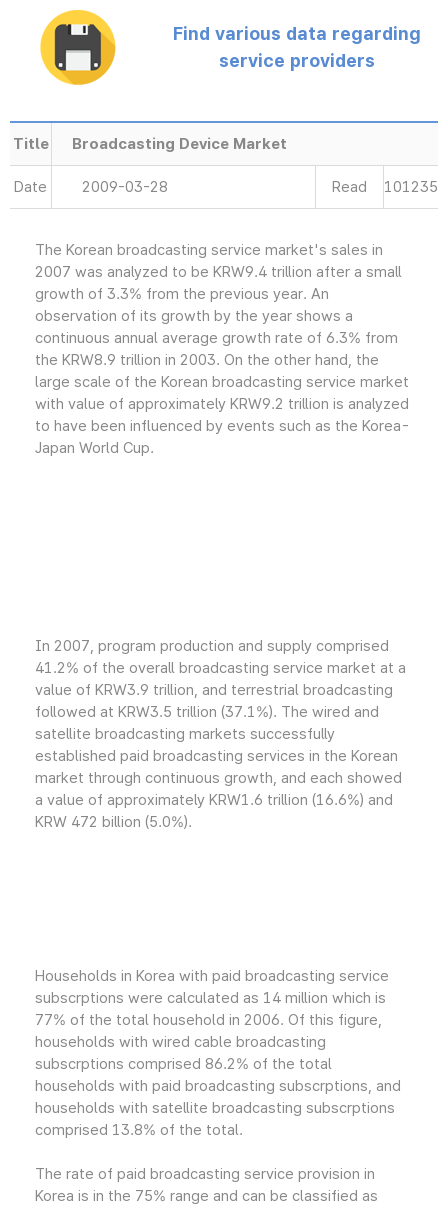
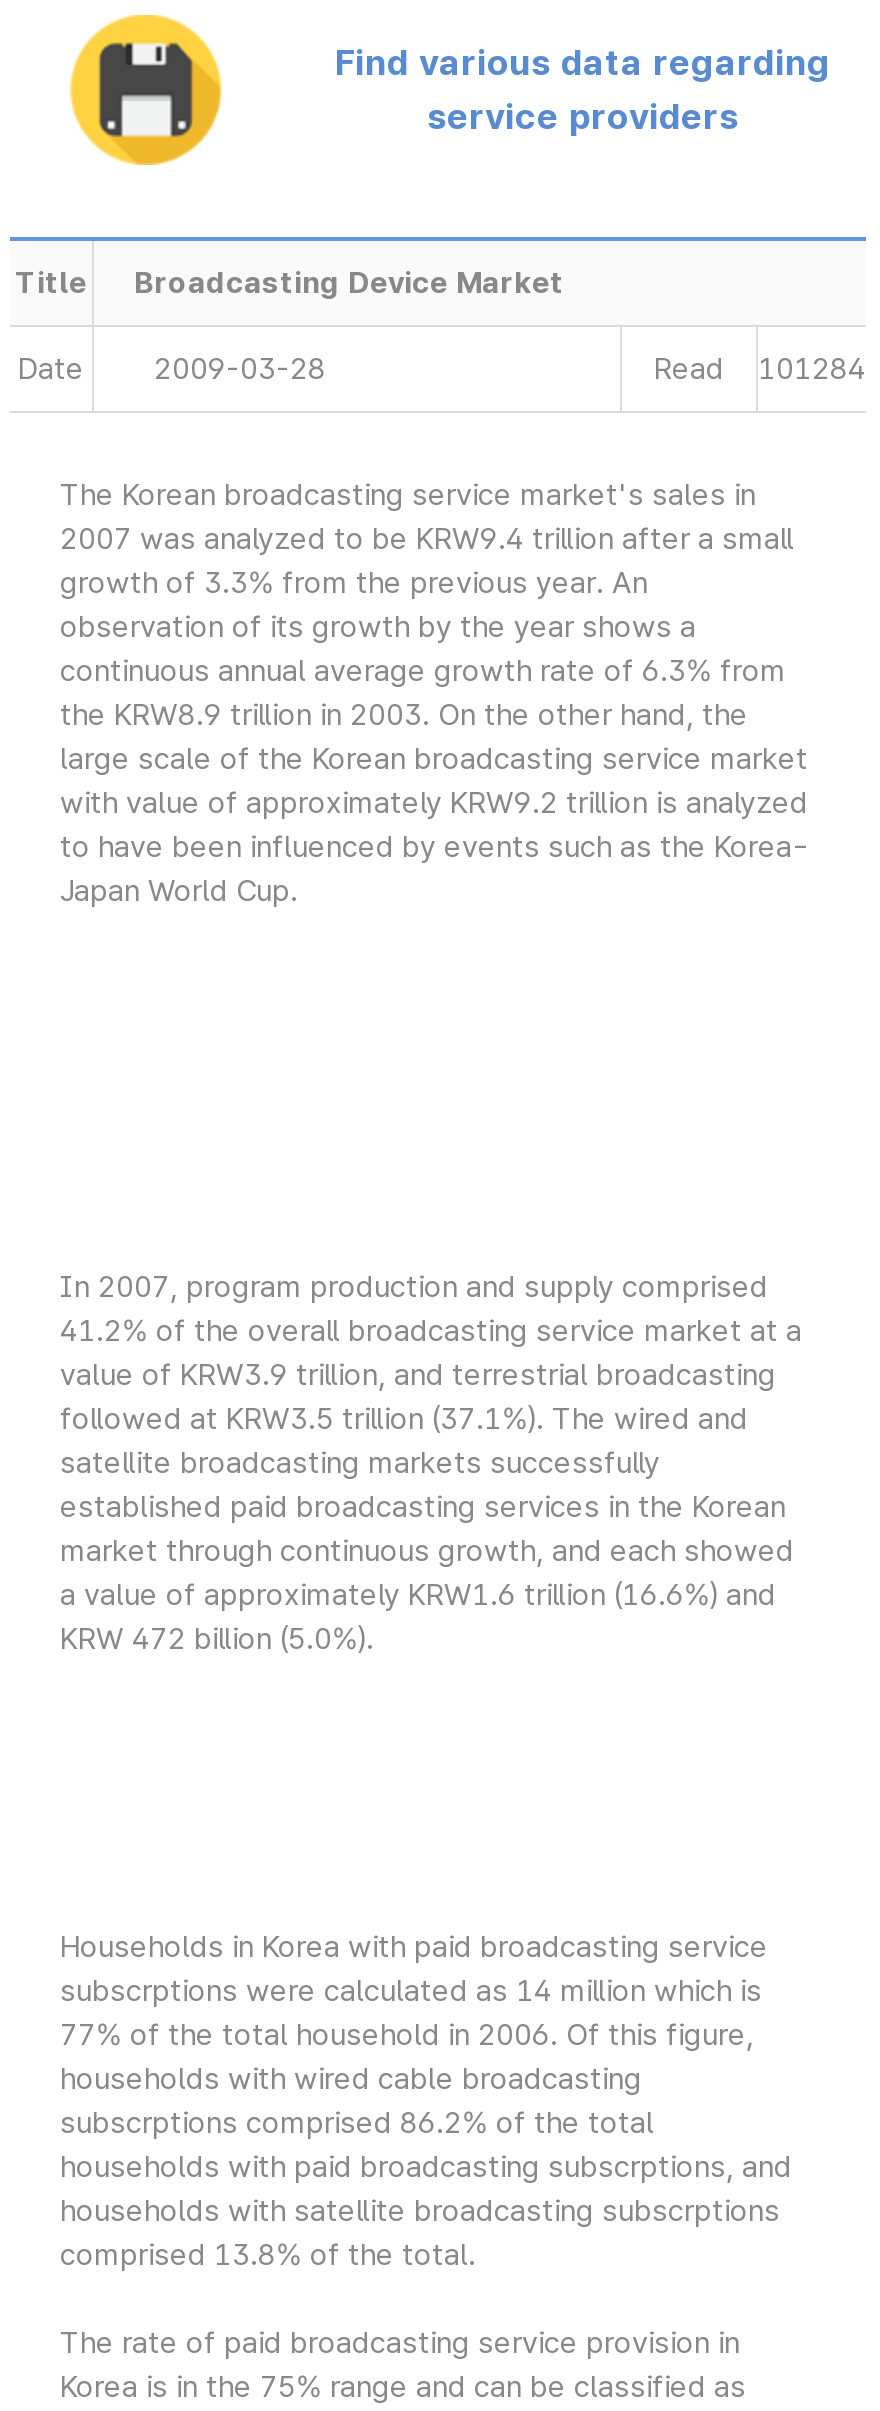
- Read 101235
+ Read 101284
